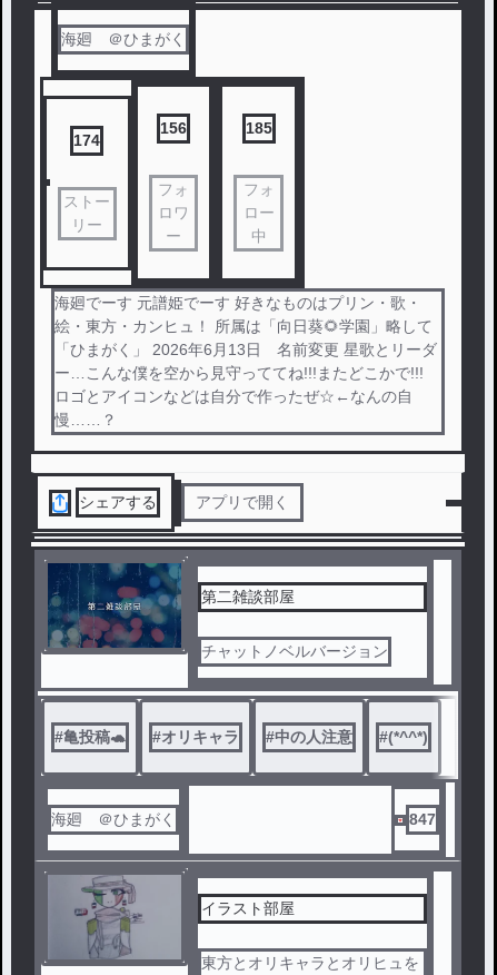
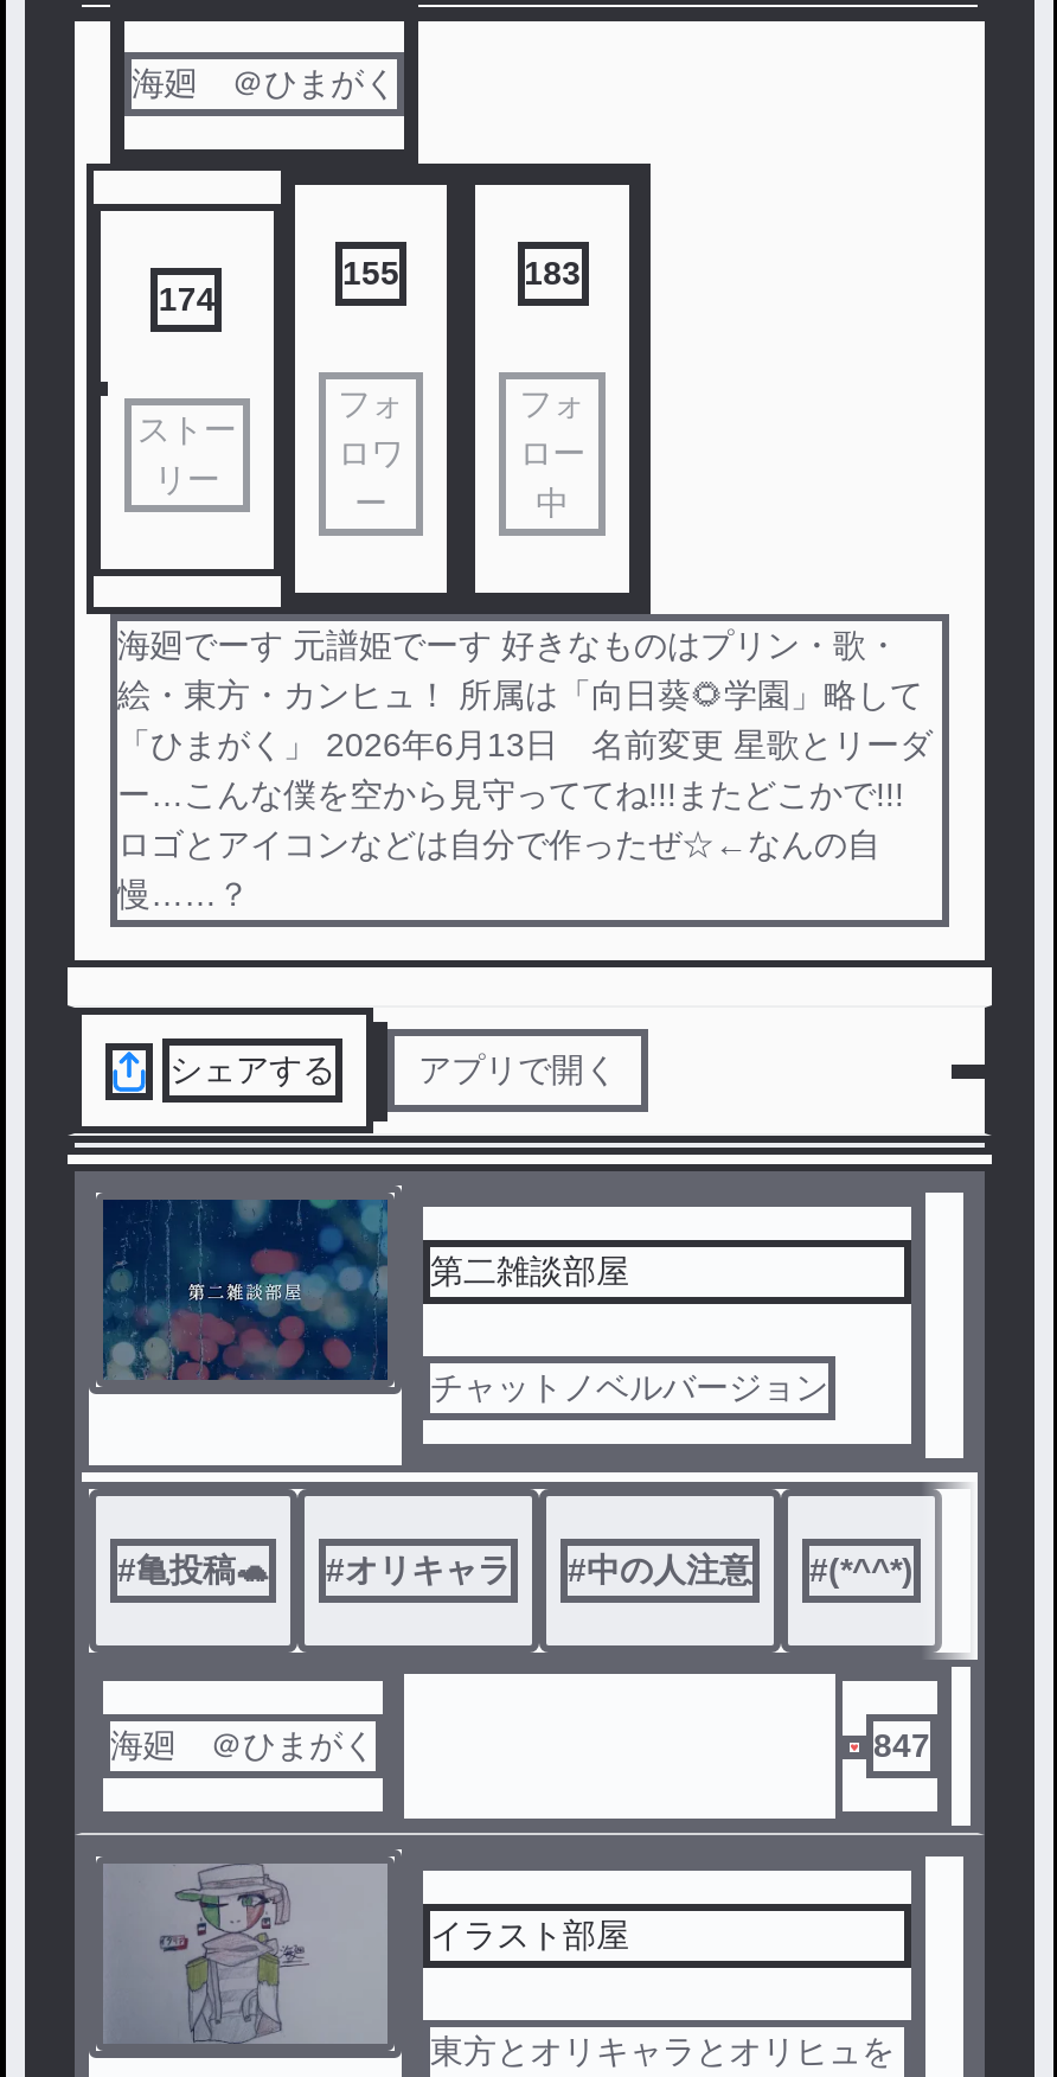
- 156
+ 155

- 185
+ 183
